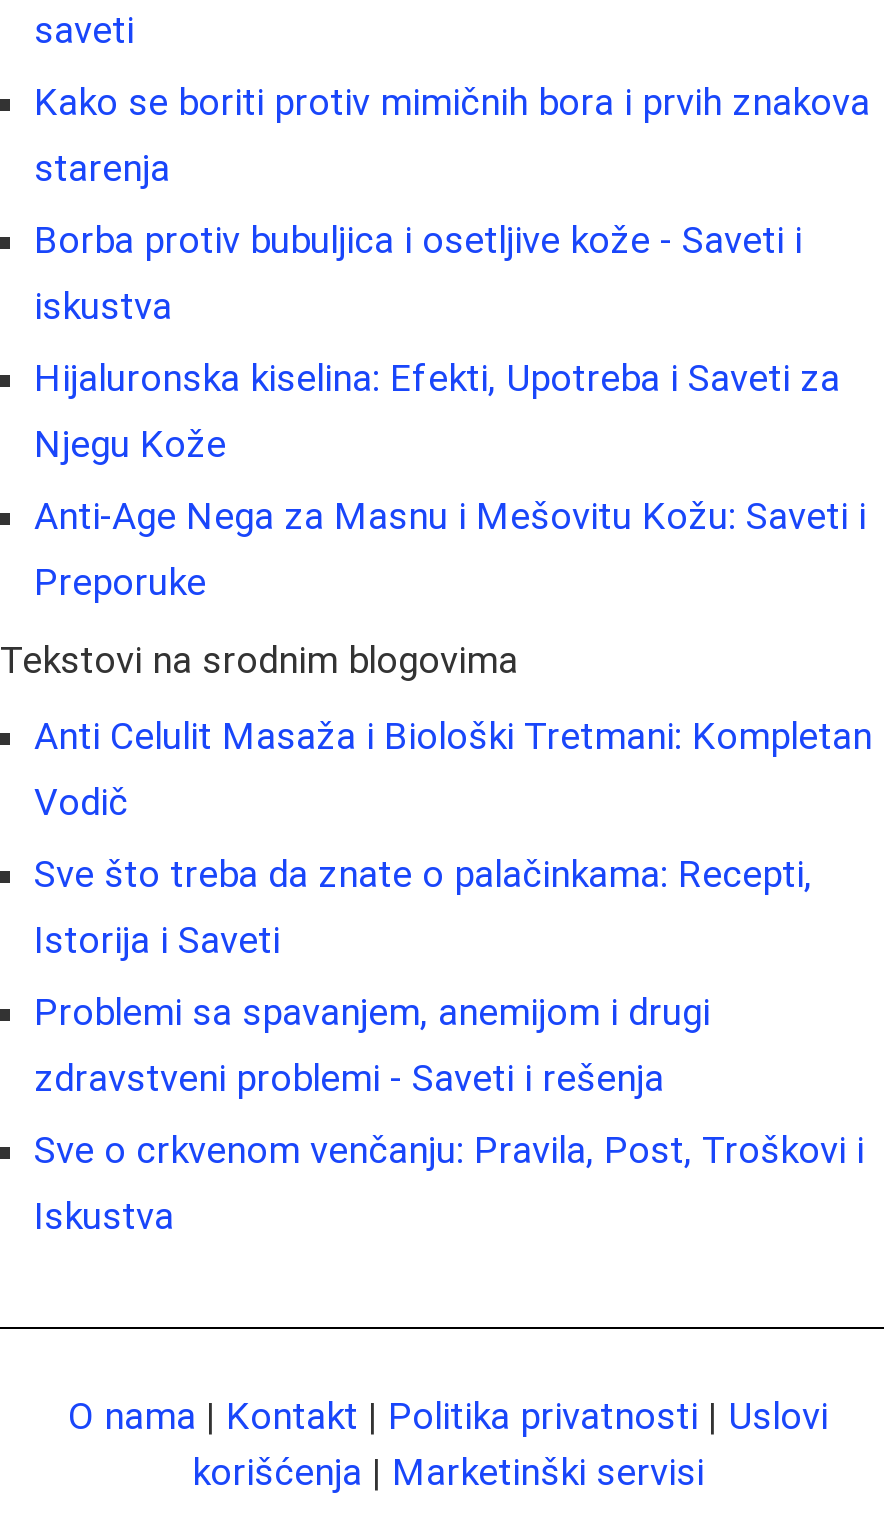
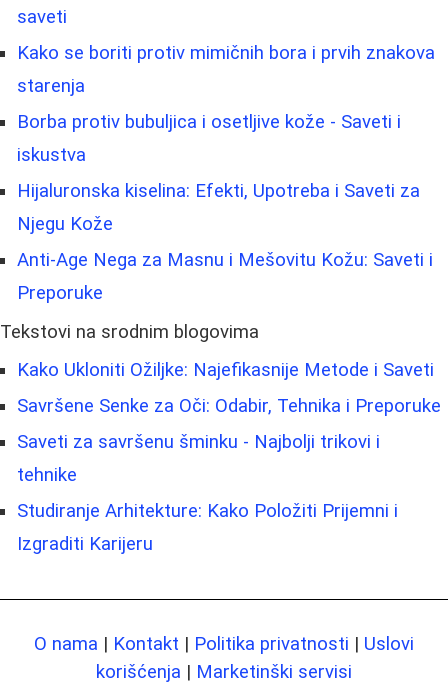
- Anti Celulit Masaža i Biološki Tretmani: Kompletan
- Vodič
- Sve što treba da znate o palačinkama: Recepti,
- Istorija i Saveti
- Problemi sa spavanjem, anemijom i drugi
- zdravstveni problemi - Saveti i rešenja
- Sve o crkvenom venčanju: Pravila, Post, Troškovi i
- Iskustva
+ Kako Ukloniti Ožiljke: Najefikasnije Metode i Saveti
+ Savršene Senke za Oči: Odabir, Tehnika i Preporuke
+ Saveti za savršenu šminku - Najbolji trikovi i
+ tehnike
+ Studiranje Arhitekture: Kako Položiti Prijemni i
+ Izgraditi Karijeru
